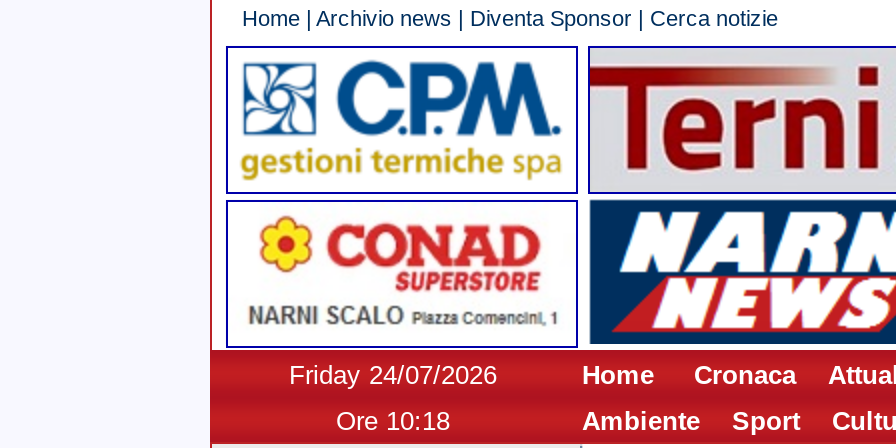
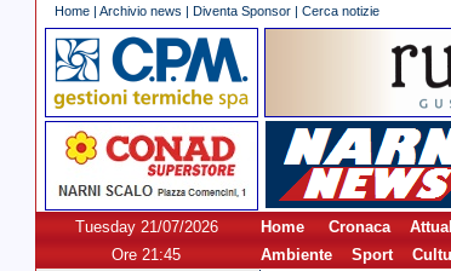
- [image]
+ [image]

- Friday 24/07/2026
+ Tuesday 21/07/2026

- Ore 10:18
+ Ore 21:45
